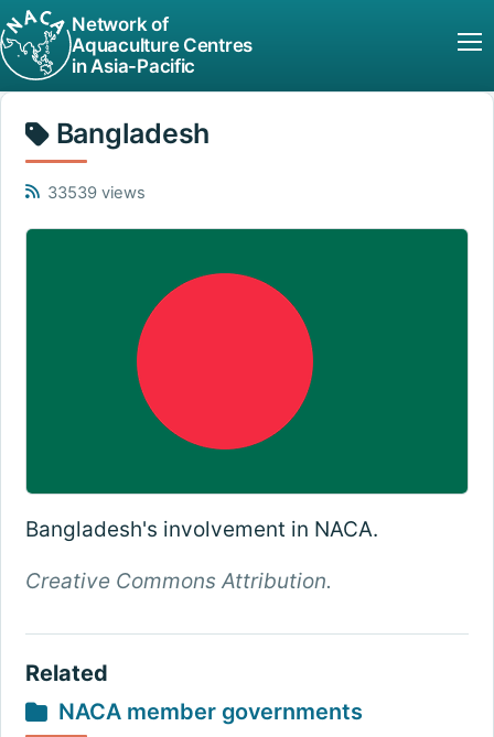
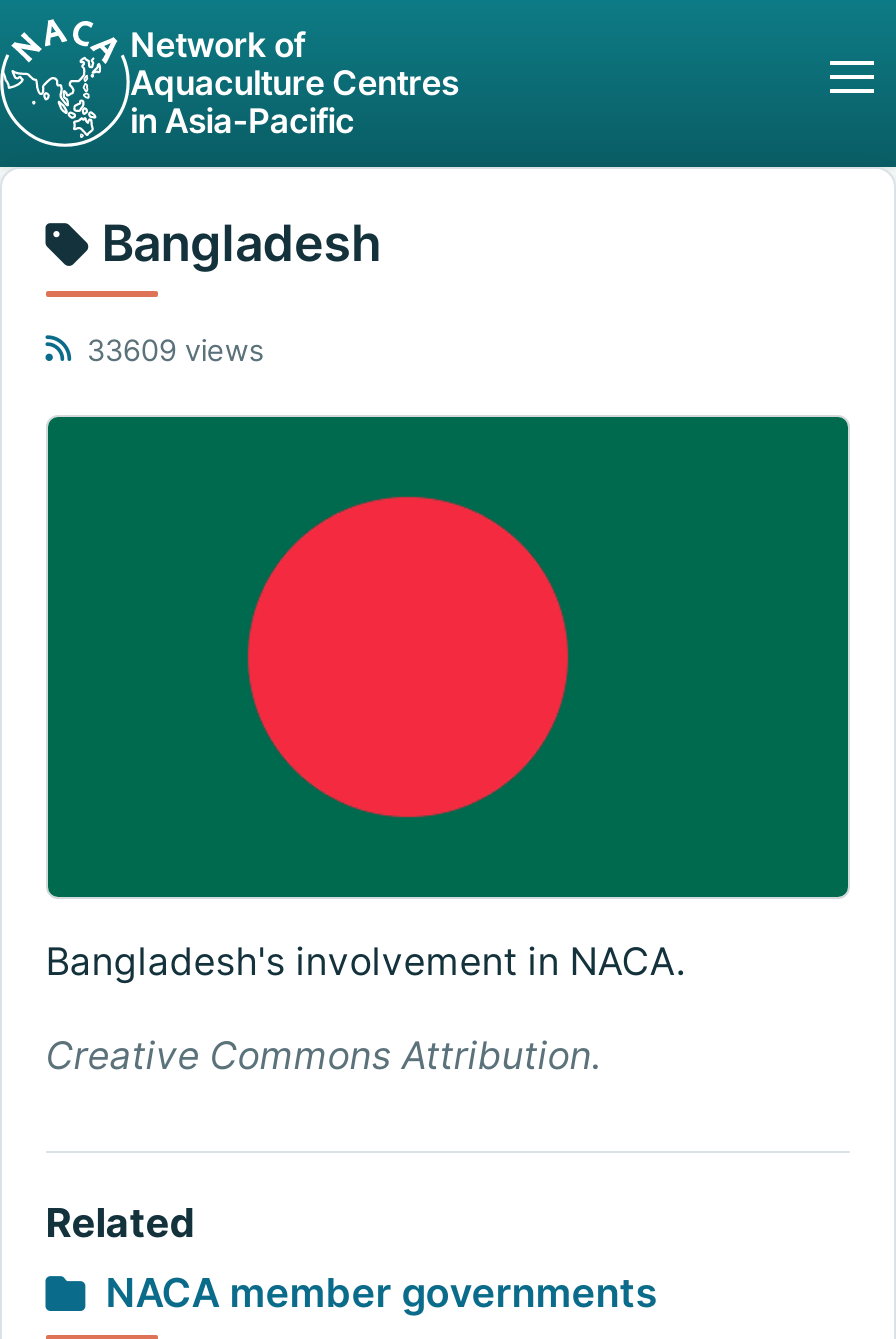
- 33539 views
+ 33609 views
